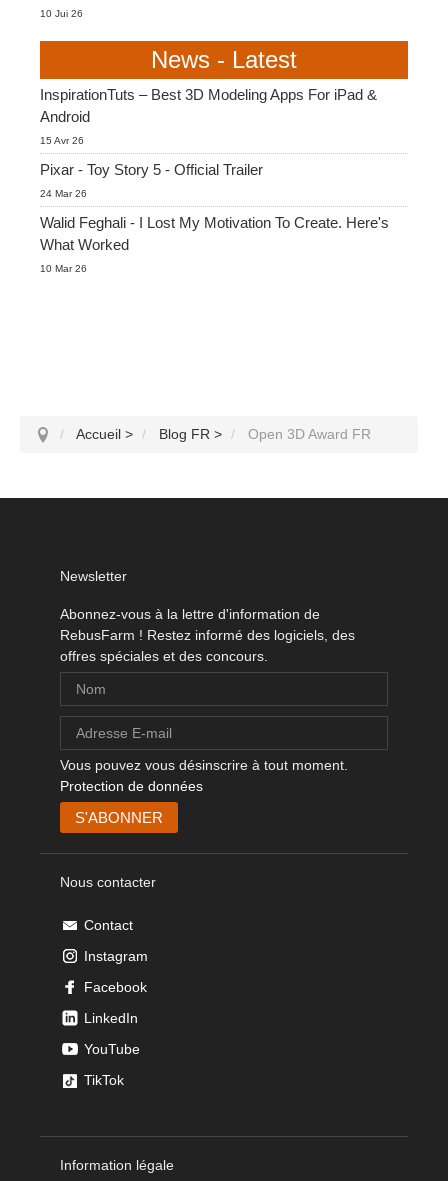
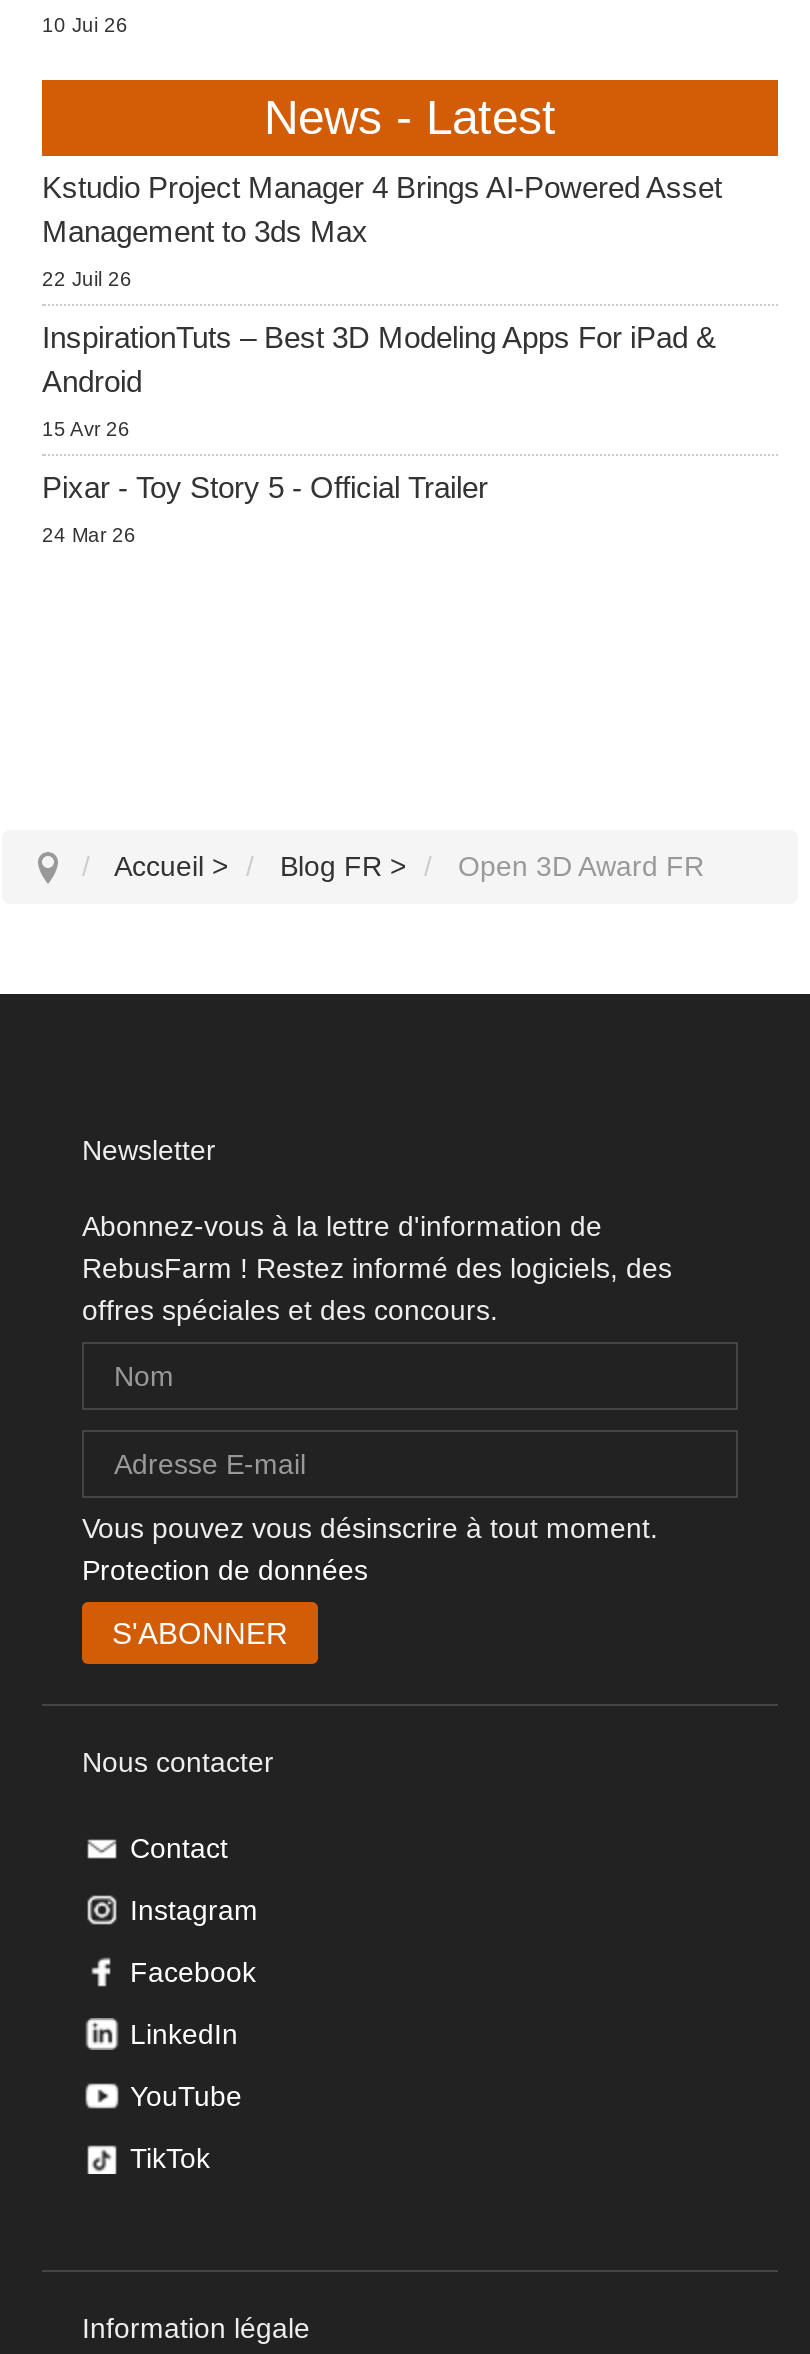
+ Kstudio Project Manager 4 Brings AI-Powered Asset
+ Management to 3ds Max
+ 22 Juil 26

moved down: InspirationTuts – Best 3D Modeling Apps For iPad & | Android | 15 Avr 26 | Pixar - Toy Story 5 - Official Trailer | 24 Mar 26

- Walid Feghali - I Lost My Motivation To Create. Here's
- What Worked
- 10 Mar 26
